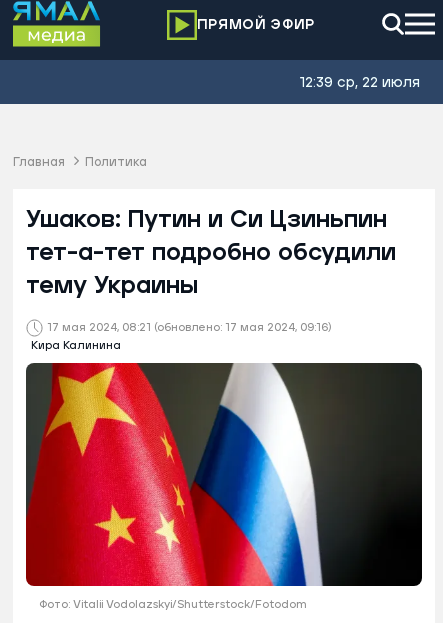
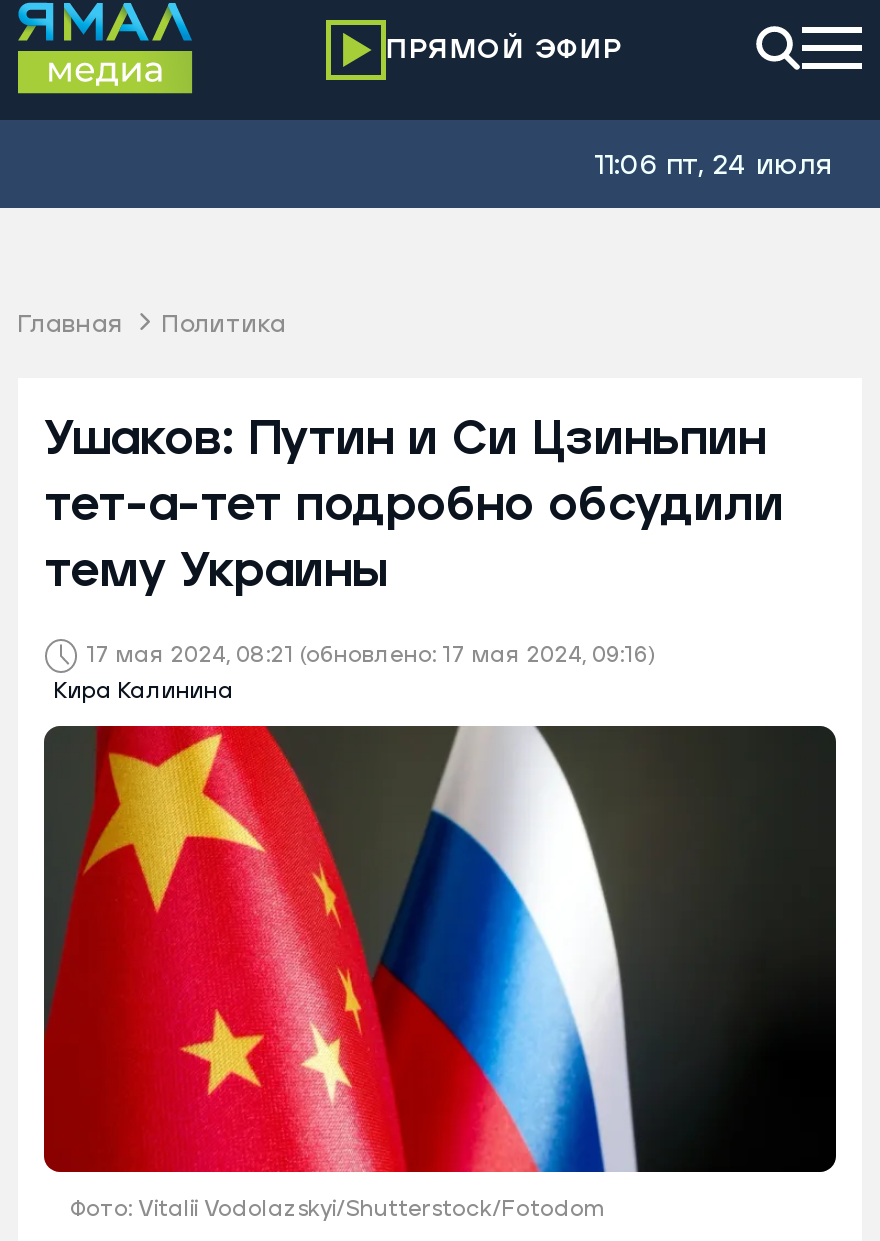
- 12:39 ср, 22 июля
+ 11:06 пт, 24 июля
